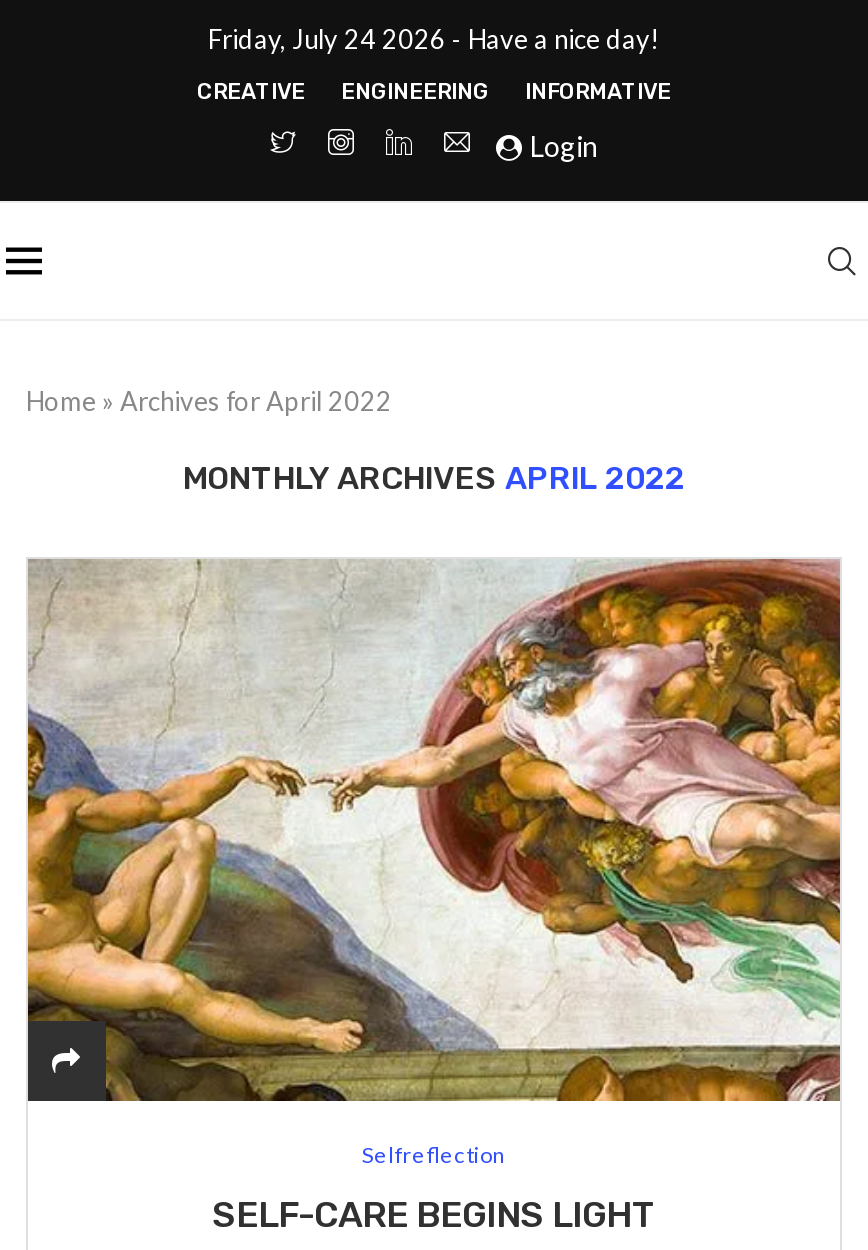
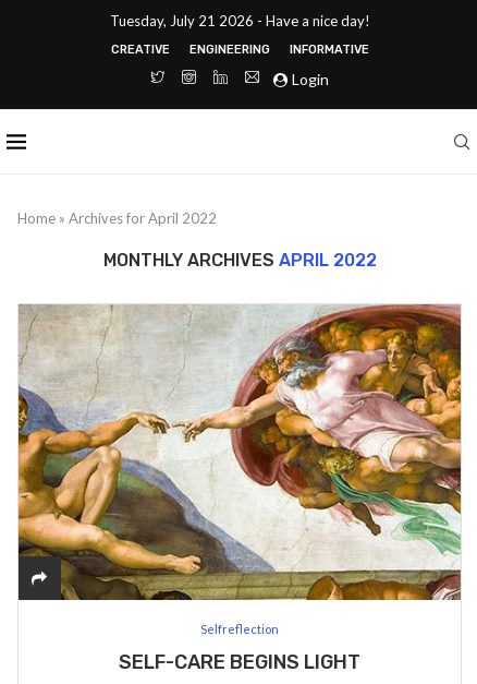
- Friday, July 24 2026 - Have a nice day!
+ Tuesday, July 21 2026 - Have a nice day!
